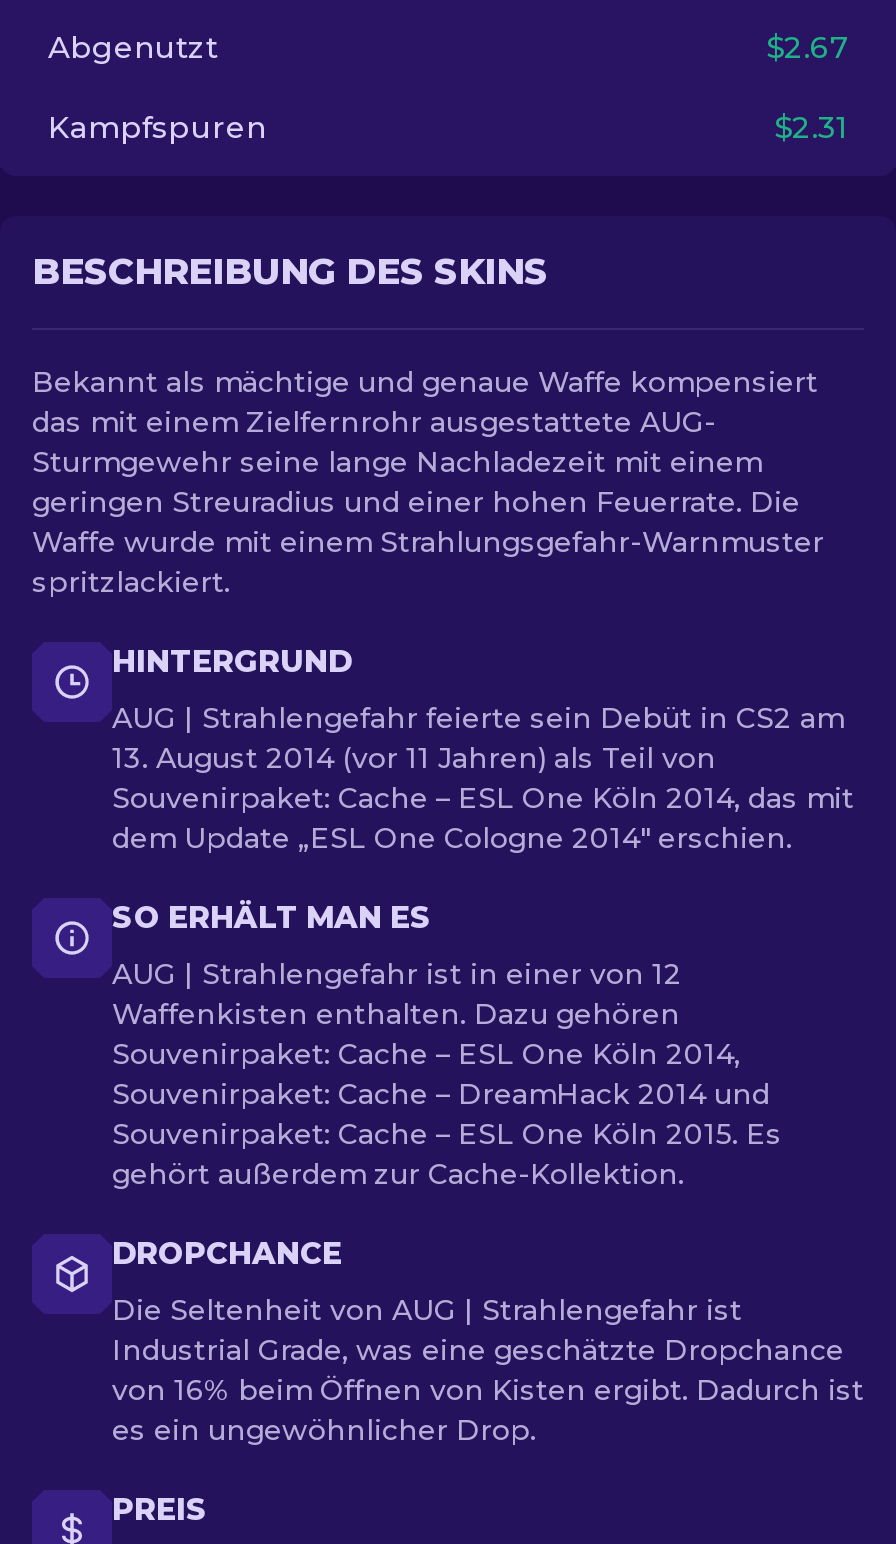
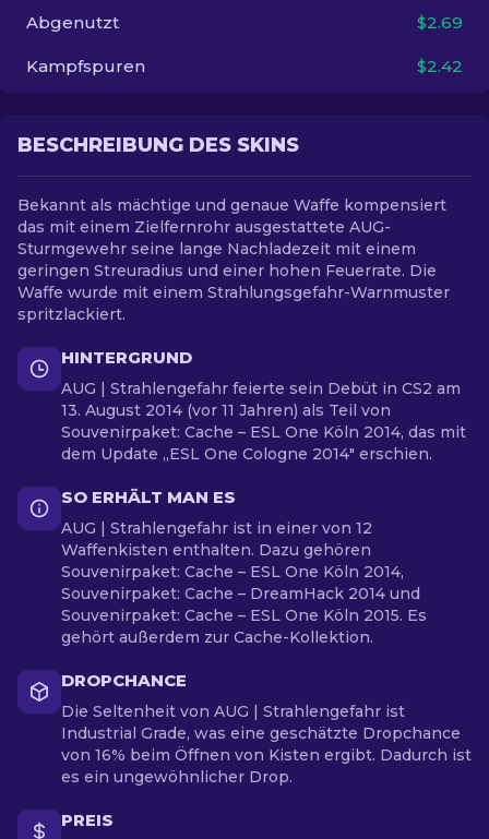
- $2.67
+ $2.69

- $2.31
+ $2.42
